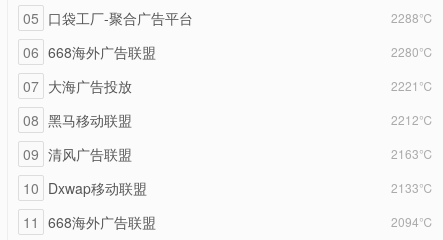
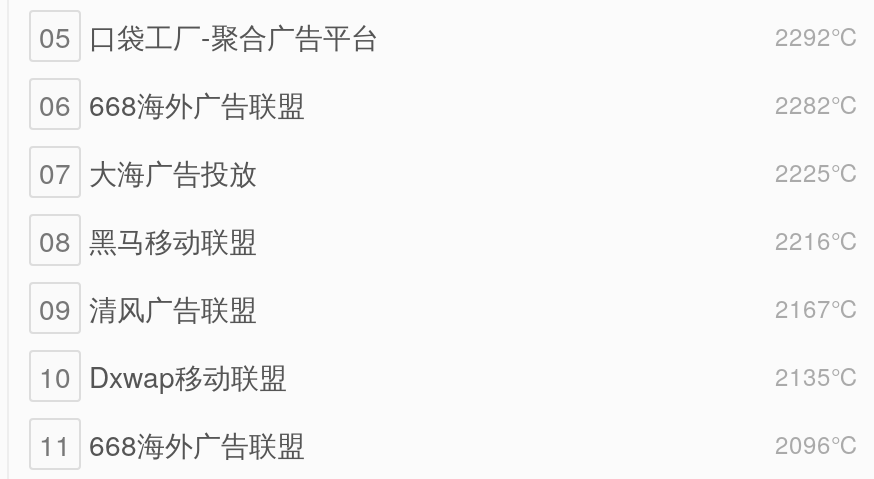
- 2288℃
+ 2292℃

- 2280℃
+ 2282℃

- 2221℃
+ 2225℃

- 2212℃
+ 2216℃

- 2163℃
+ 2167℃

- 2133℃
+ 2135℃

- 2094℃
+ 2096℃
